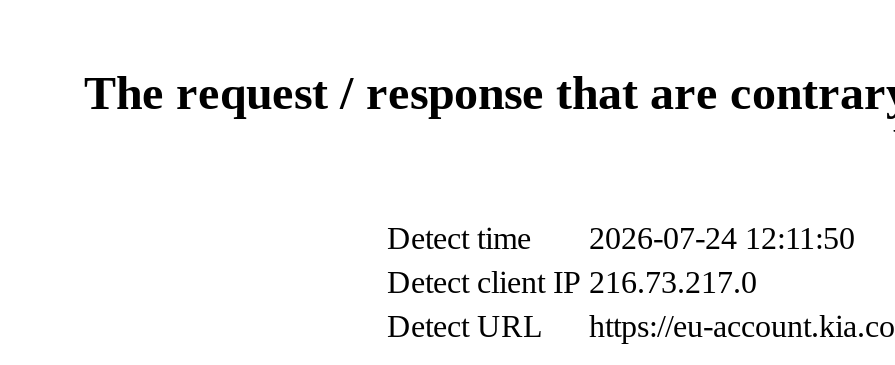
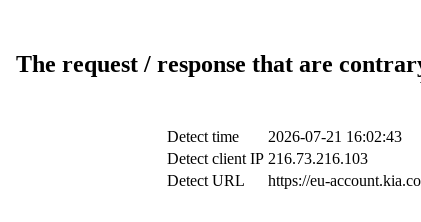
- Detect time 2026-07-24 12:11:50
+ Detect time 2026-07-21 16:02:43

- Detect client IP 216.73.217.0
+ Detect client IP 216.73.216.103
